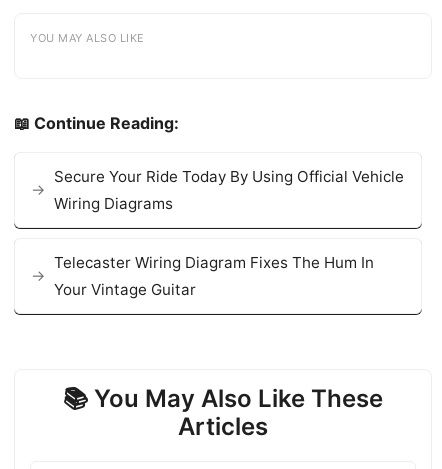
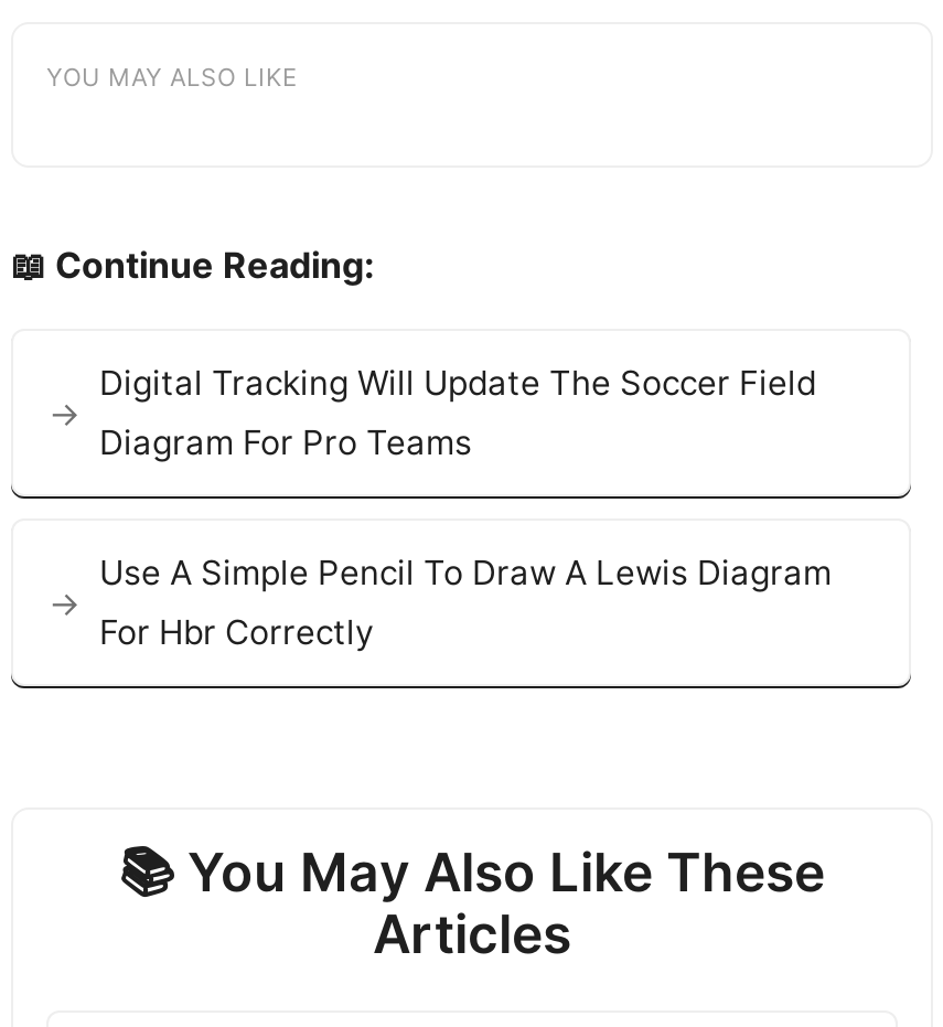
- Secure Your Ride Today By Using Official Vehicle
- Wiring Diagrams
+ Digital Tracking Will Update The Soccer Field
+ Diagram For Pro Teams

- Telecaster Wiring Diagram Fixes The Hum In
- Your Vintage Guitar
+ Use A Simple Pencil To Draw A Lewis Diagram
+ For Hbr Correctly
